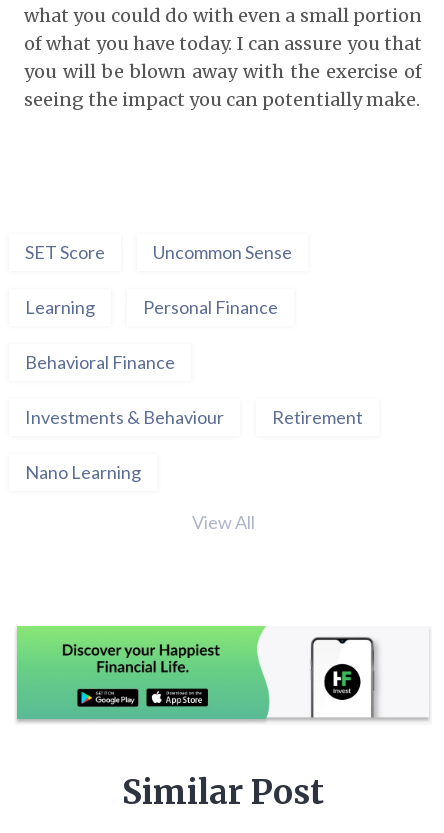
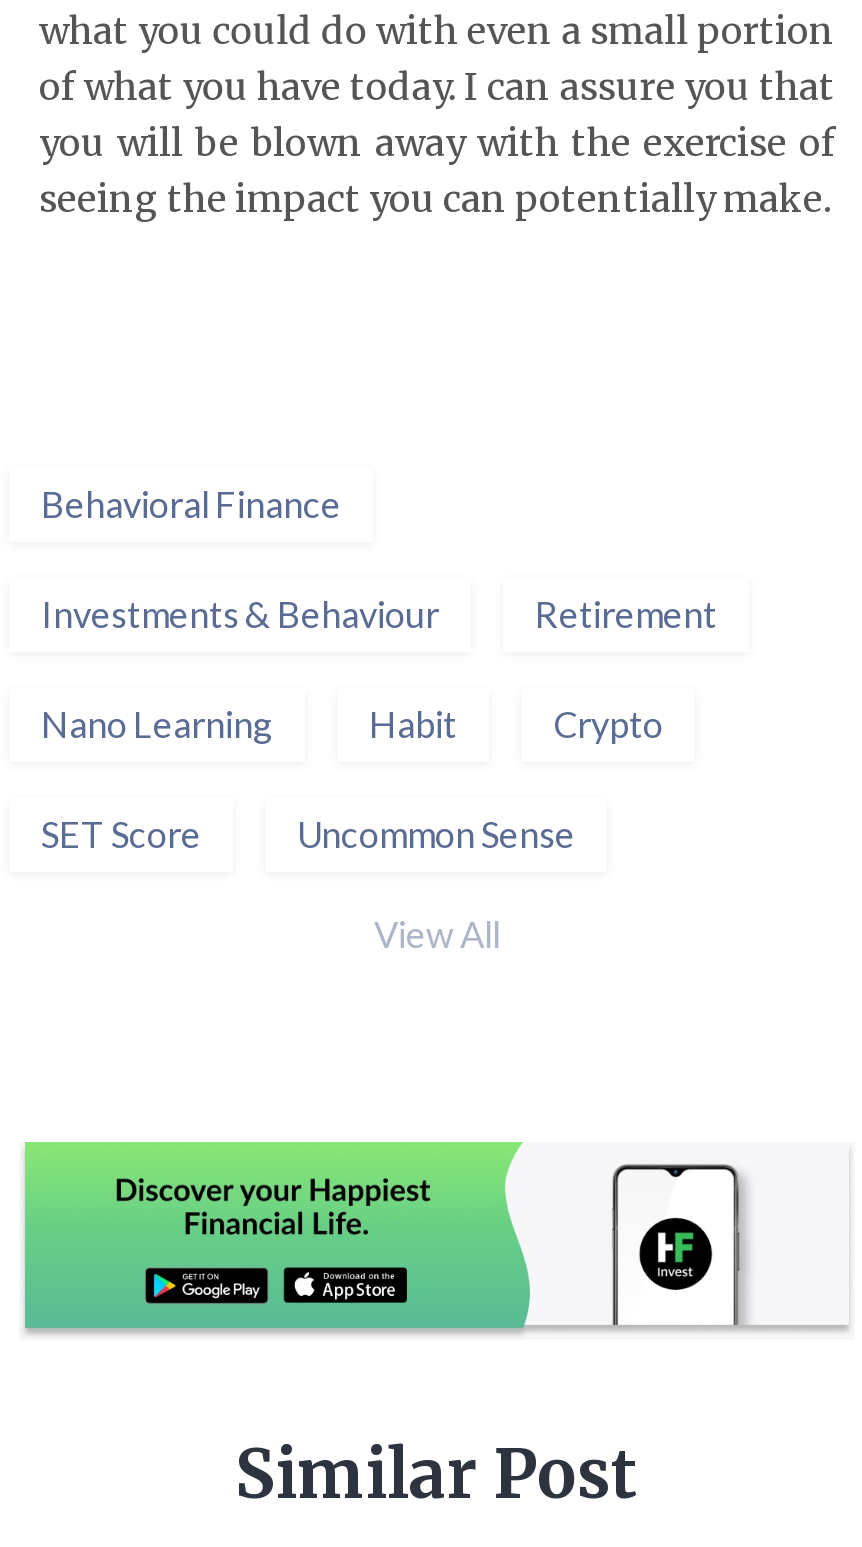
moved down: SET Score | Uncommon Sense

- Learning
- Personal Finance

moved up: Behavioral Finance | Investments & Behaviour | Retirement | Nano Learning

+ Habit
+ Crypto
